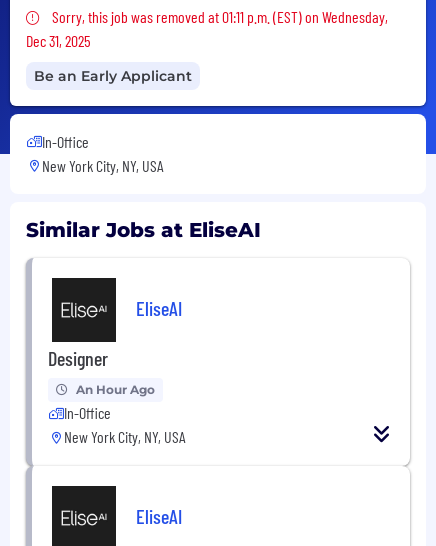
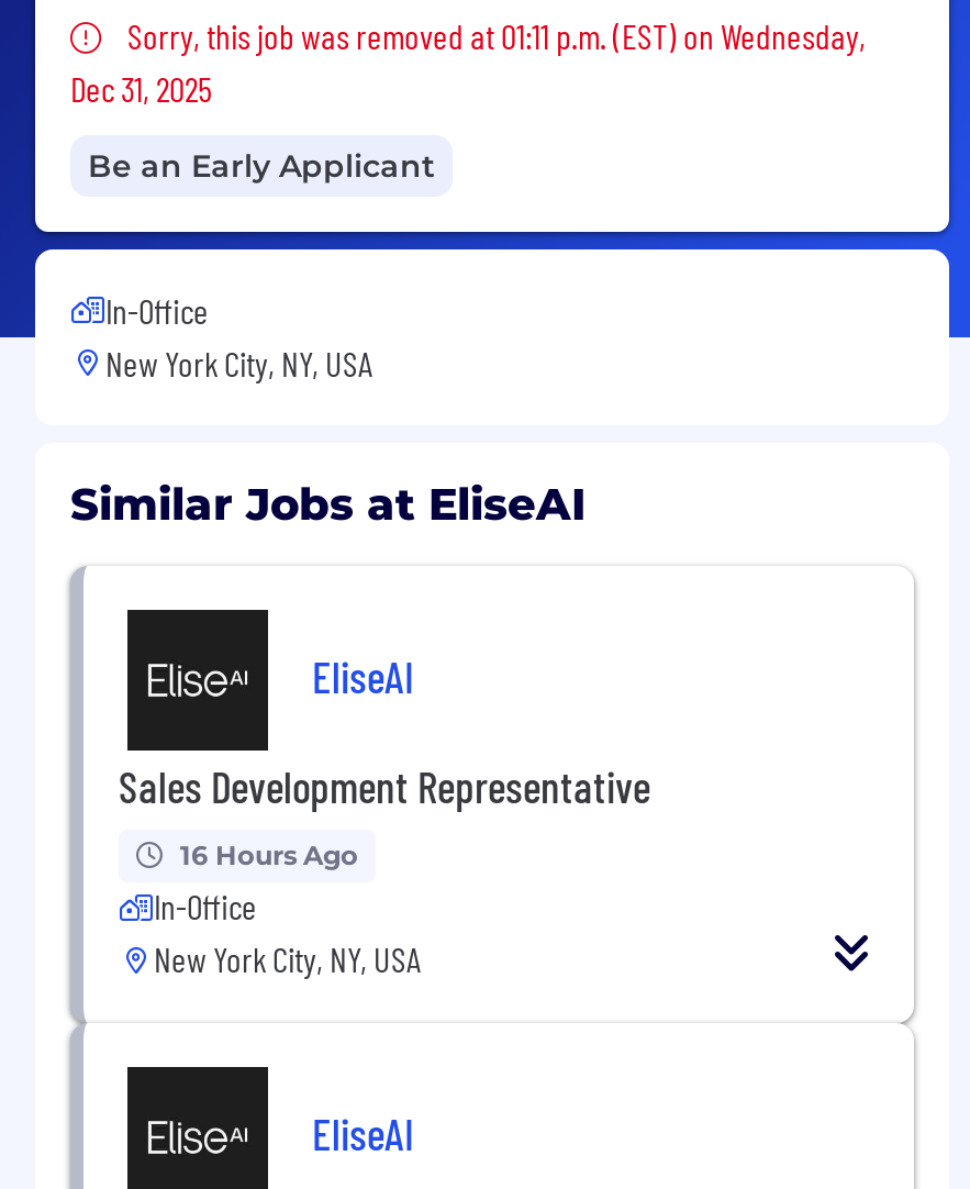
- Designer
+ Sales Development Representative

- An Hour Ago
+ 16 Hours Ago
